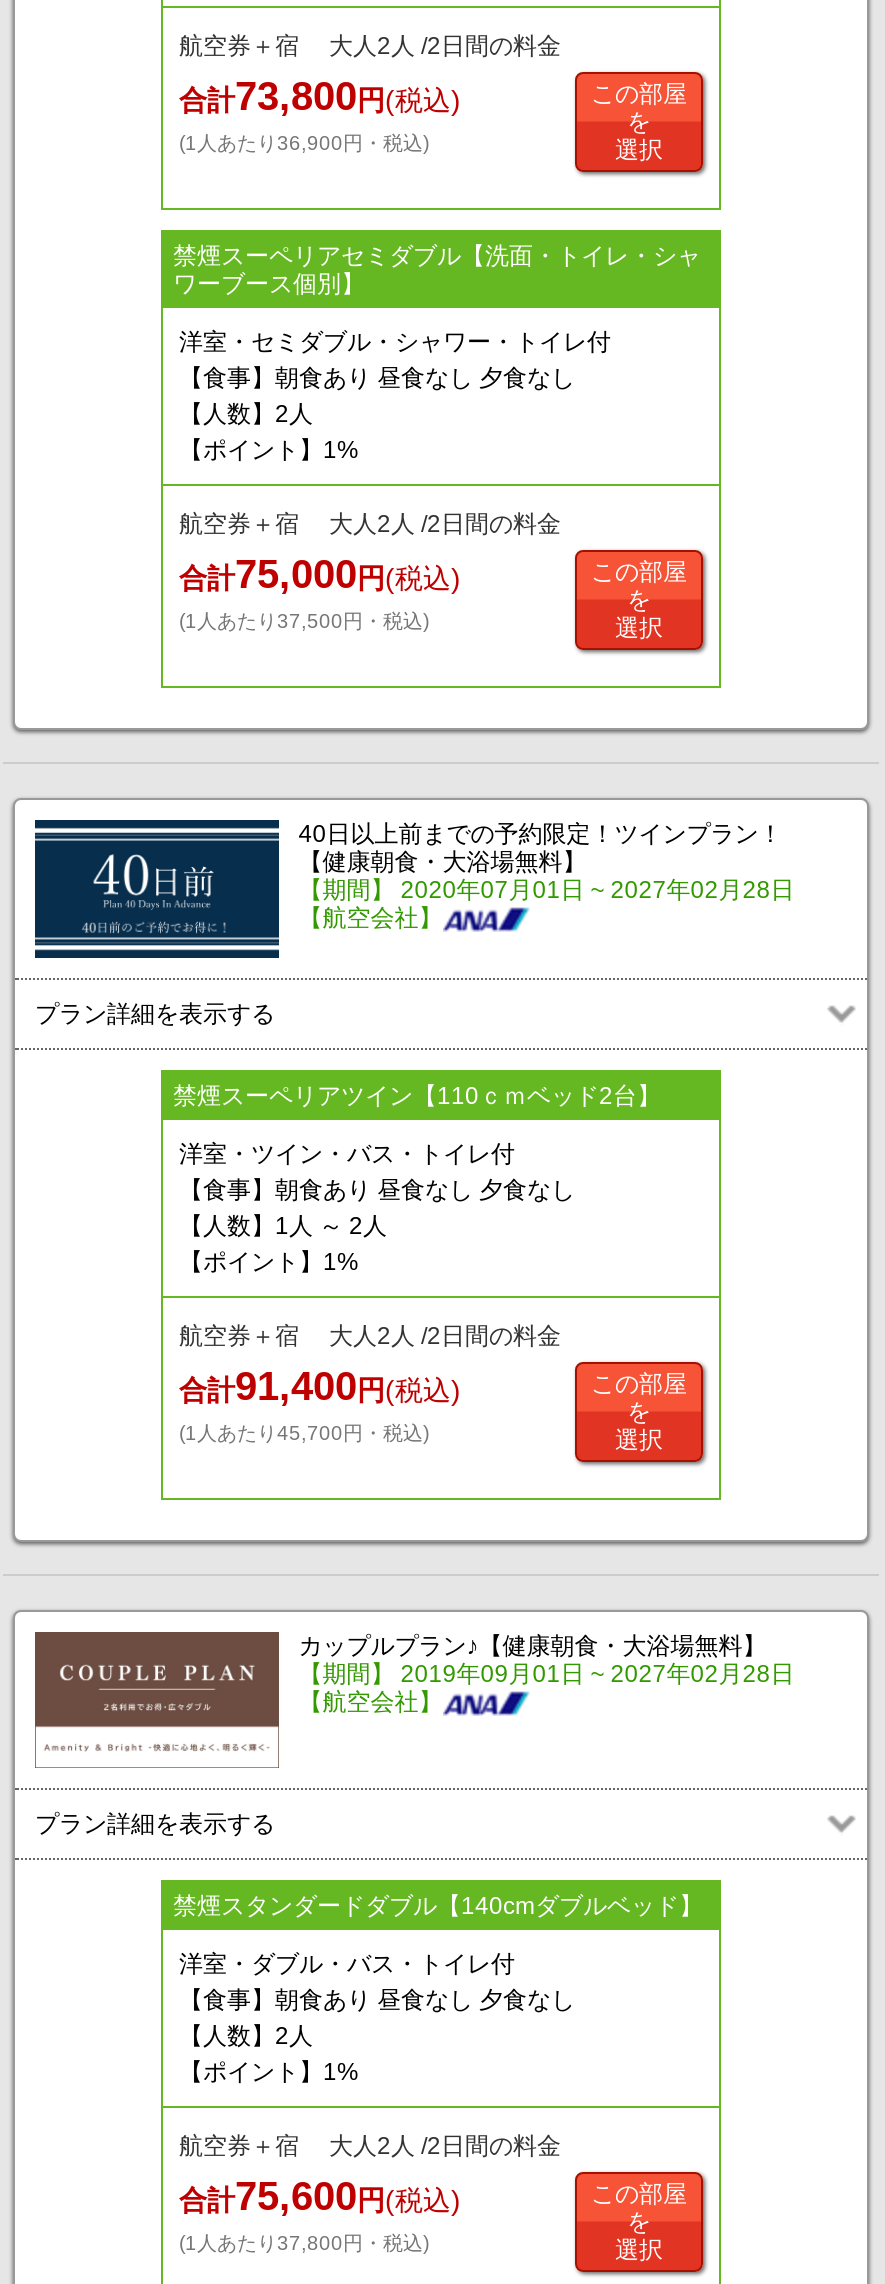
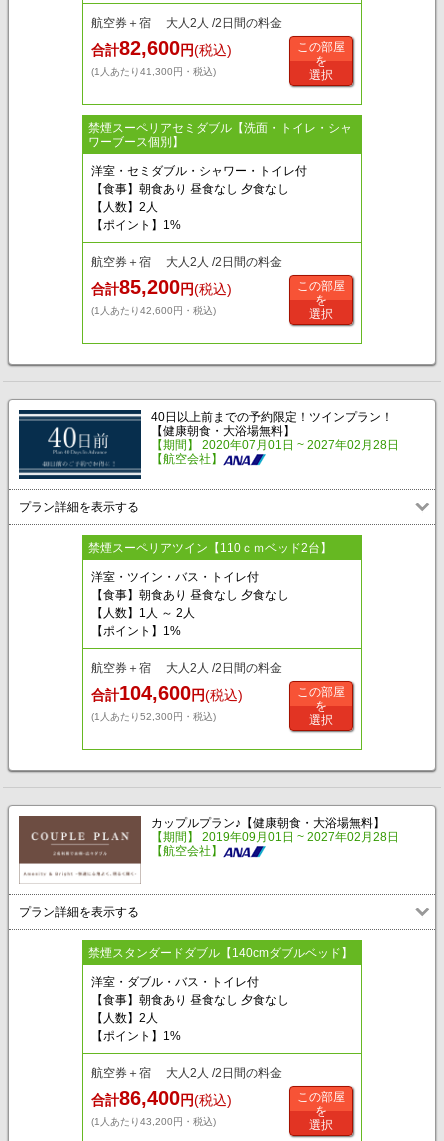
- 合計73,800円(税込)
+ 合計82,600円(税込)

- (1人あたり36,900円・税込)
+ (1人あたり41,300円・税込)

- 合計75,000円(税込)
+ 合計85,200円(税込)

- (1人あたり37,500円・税込)
+ (1人あたり42,600円・税込)

- 合計91,400円(税込)
+ 合計104,600円(税込)

- (1人あたり45,700円・税込)
+ (1人あたり52,300円・税込)

- 合計75,600円(税込)
+ 合計86,400円(税込)

- (1人あたり37,800円・税込)
+ (1人あたり43,200円・税込)
